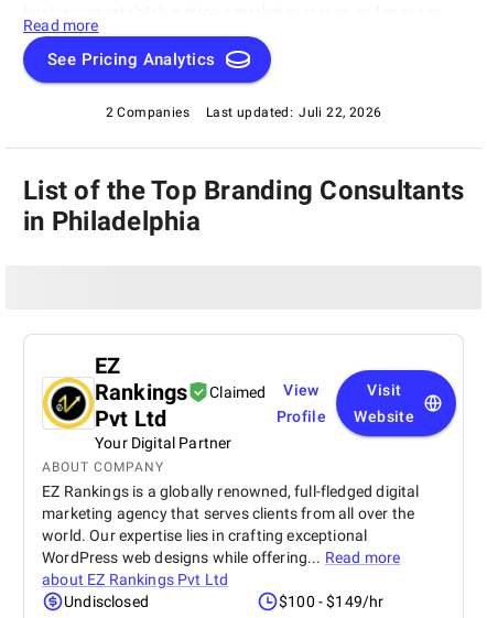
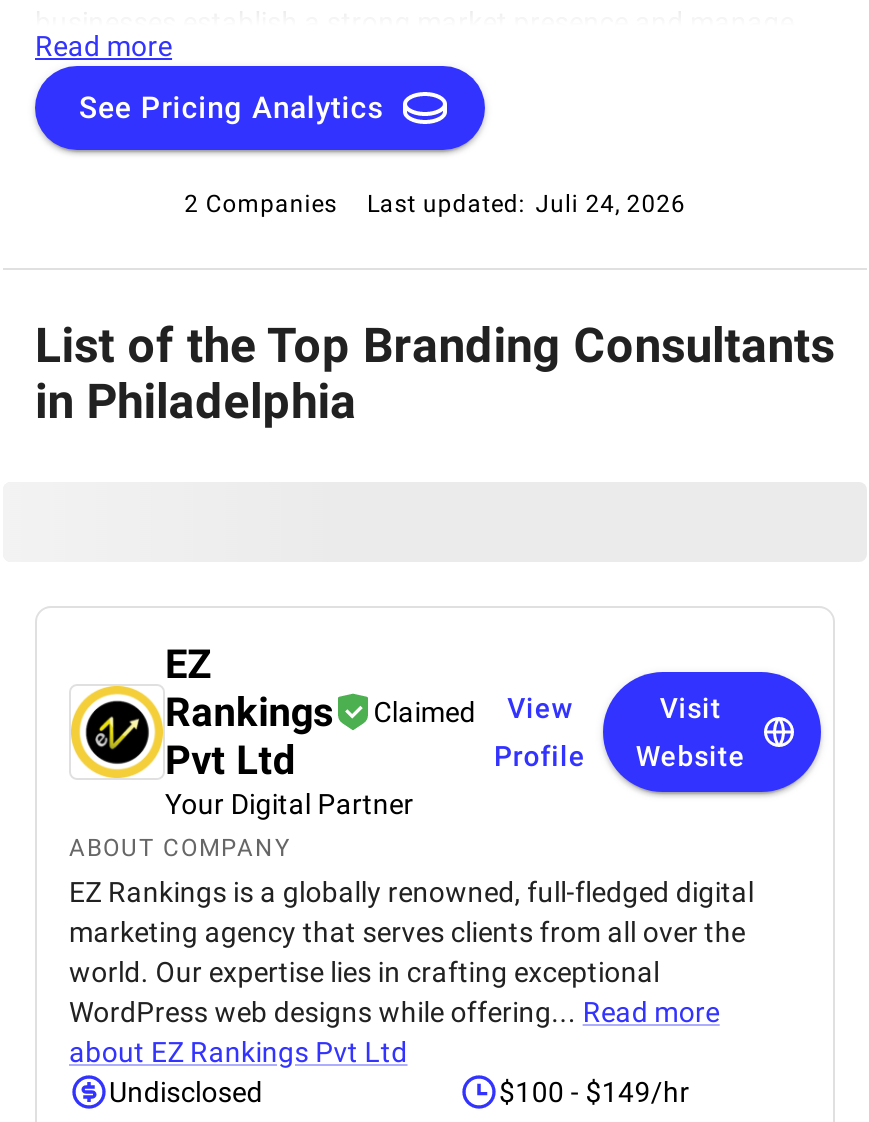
- Last updated: Juli 22, 2026
+ Last updated: Juli 24, 2026
